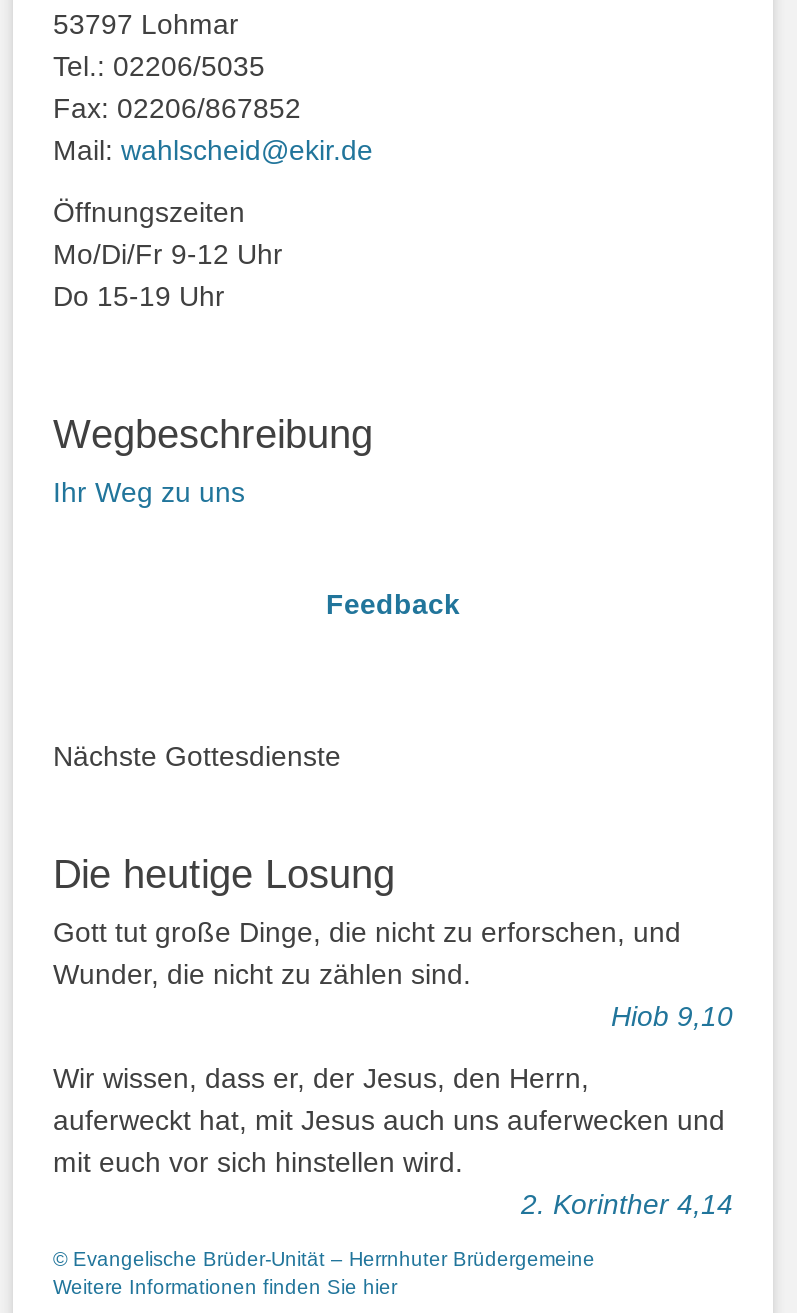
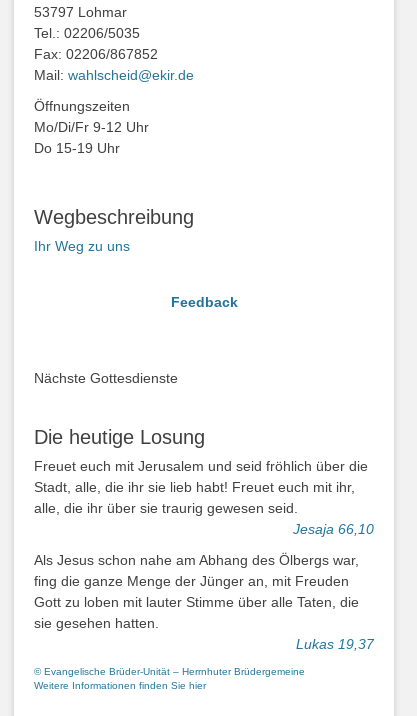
- Gott tut große Dinge, die nicht zu erforschen, und
- Wunder, die nicht zu zählen sind.
- Hiob 9,10
+ Freuet euch mit Jerusalem und seid fröhlich über die
+ Stadt, alle, die ihr sie lieb habt! Freuet euch mit ihr,
+ alle, die ihr über sie traurig gewesen seid.
+ Jesaja 66,10

- Wir wissen, dass er, der Jesus, den Herrn,
- auferweckt hat, mit Jesus auch uns auferwecken und
- mit euch vor sich hinstellen wird.
- 2. Korinther 4,14
+ Als Jesus schon nahe am Abhang des Ölbergs war,
+ fing die ganze Menge der Jünger an, mit Freuden
+ Gott zu loben mit lauter Stimme über alle Taten, die
+ sie gesehen hatten.
+ Lukas 19,37
